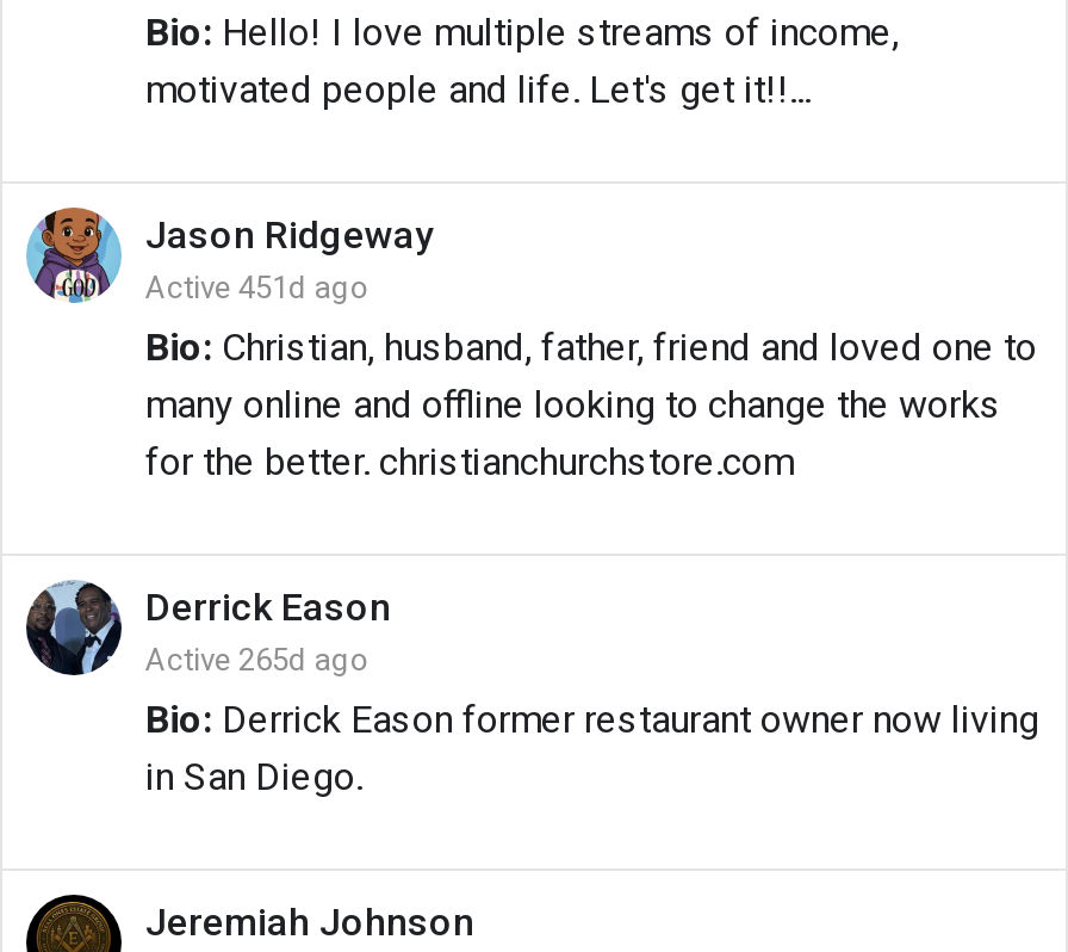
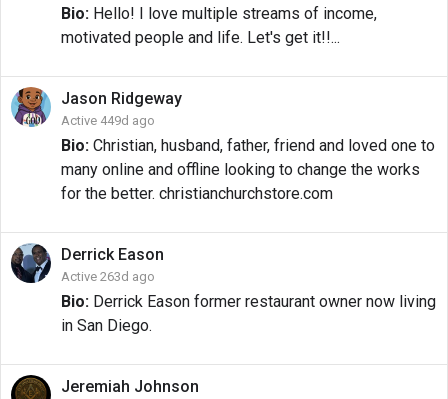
- Active 451d ago
+ Active 449d ago

- Active 265d ago
+ Active 263d ago
